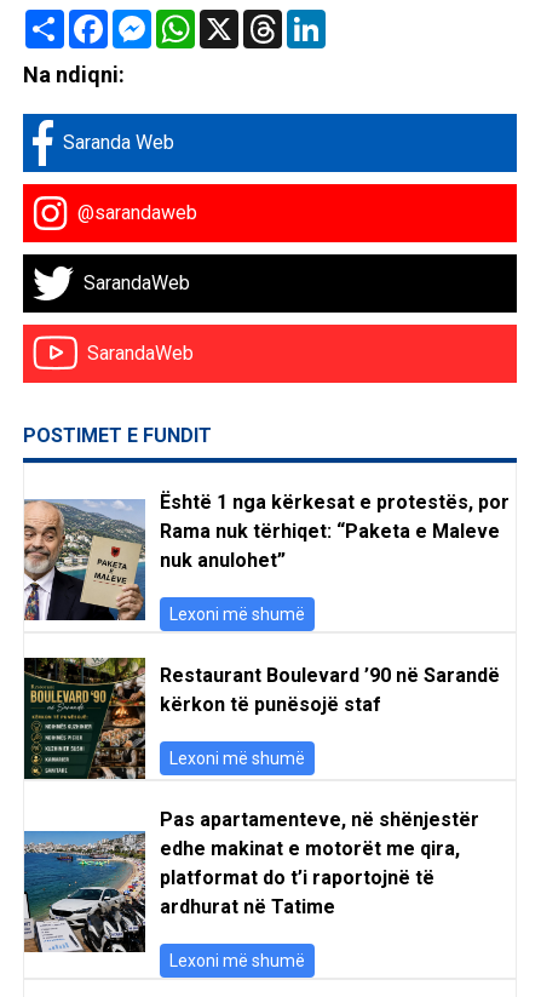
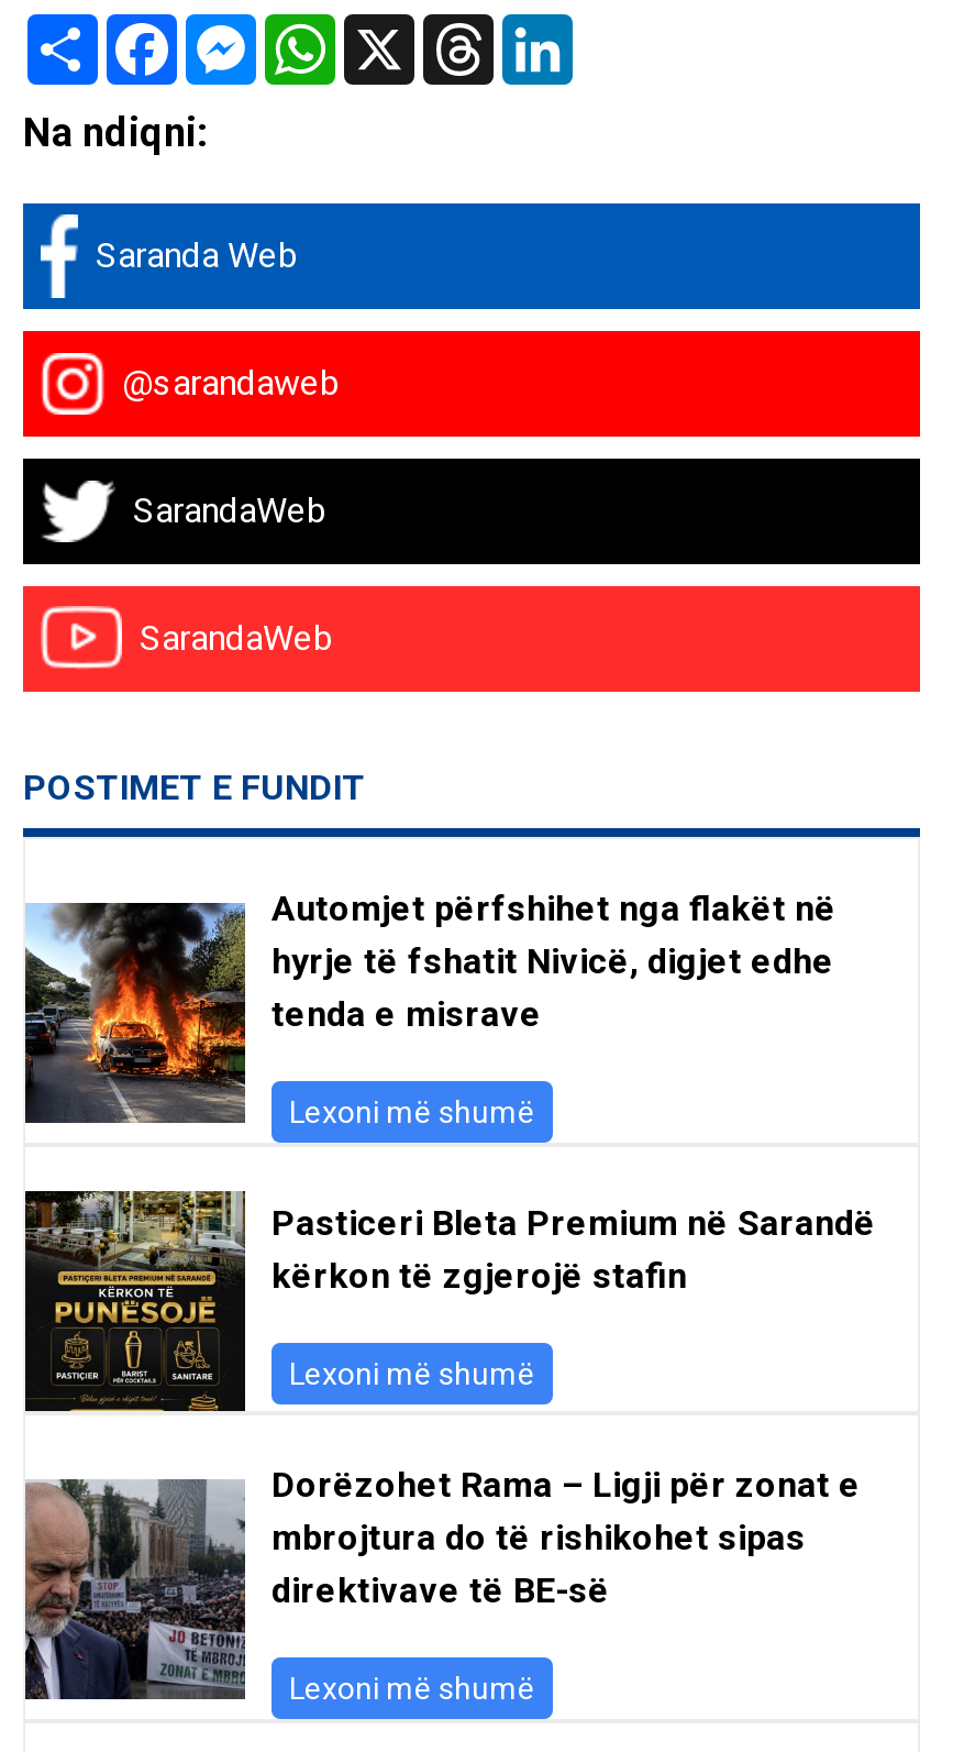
- [image]
- Është 1 nga kërkesat e protestës, por
- Rama nuk tërhiqet: “Paketa e Maleve
- nuk anulohet”
+ [image]
+ Automjet përfshihet nga flakët në
+ hyrje të fshatit Nivicë, digjet edhe
+ tenda e misrave

- [image]
- Restaurant Boulevard ’90 në Sarandë
+ [image]
+ Pasticeri Bleta Premium në Sarandë

- kërkon të punësojë staf
+ kërkon të zgjerojë stafin

- [image]
- Pas apartamenteve, në shënjestër
- edhe makinat e motorët me qira,
- platformat do t’i raportojnë të
- ardhurat në Tatime
+ [image]
+ Dorëzohet Rama – Ligji për zonat e
+ mbrojtura do të rishikohet sipas
+ direktivave të BE-së
